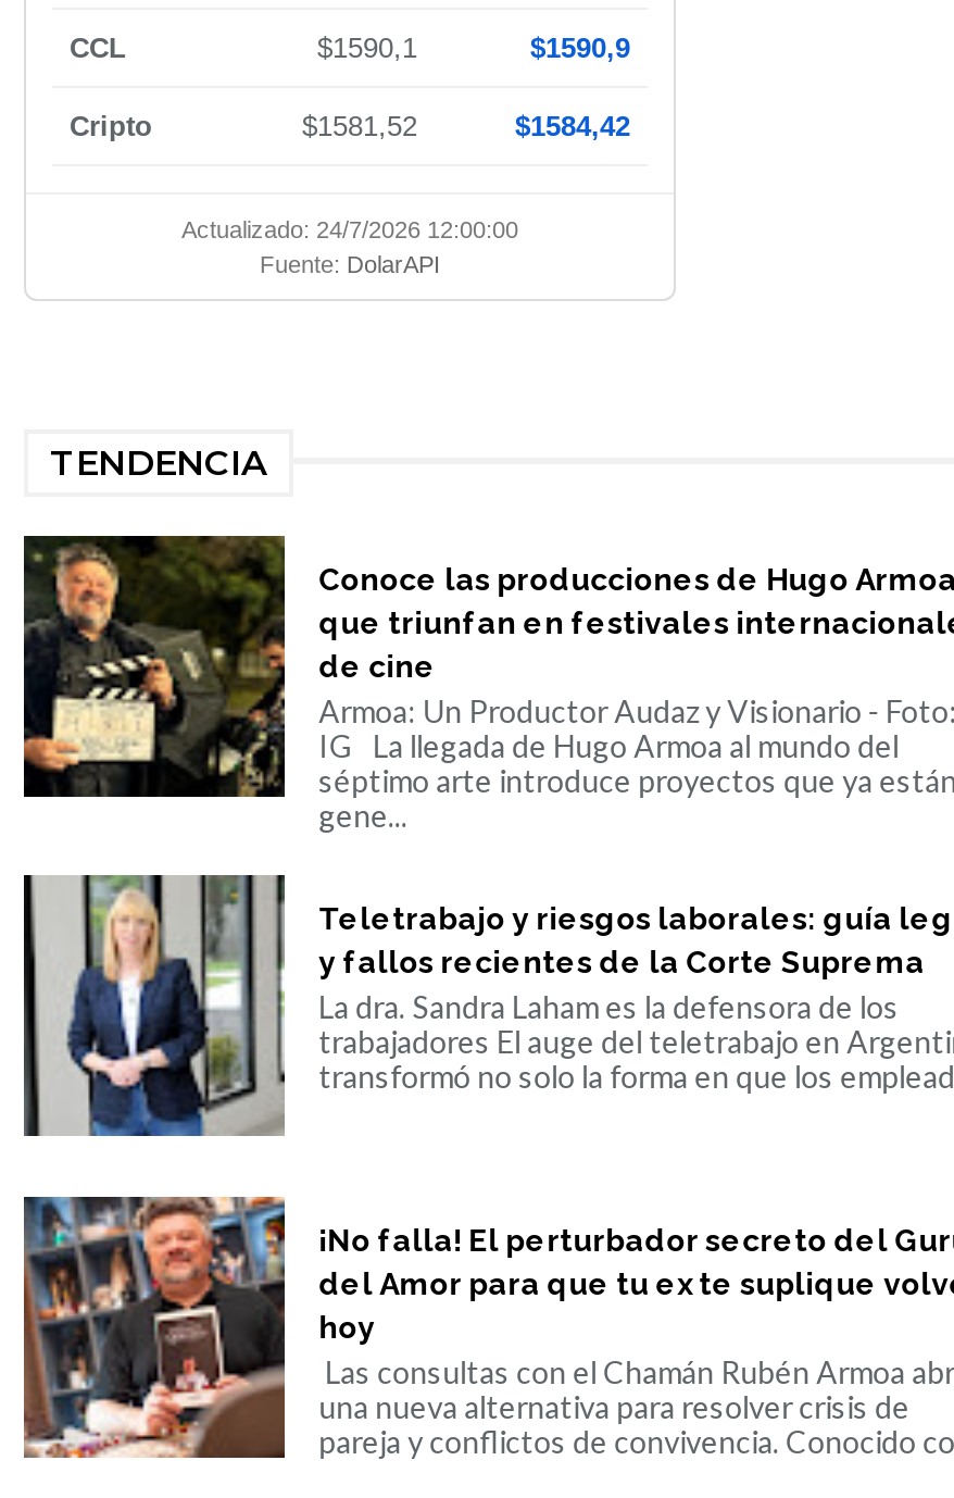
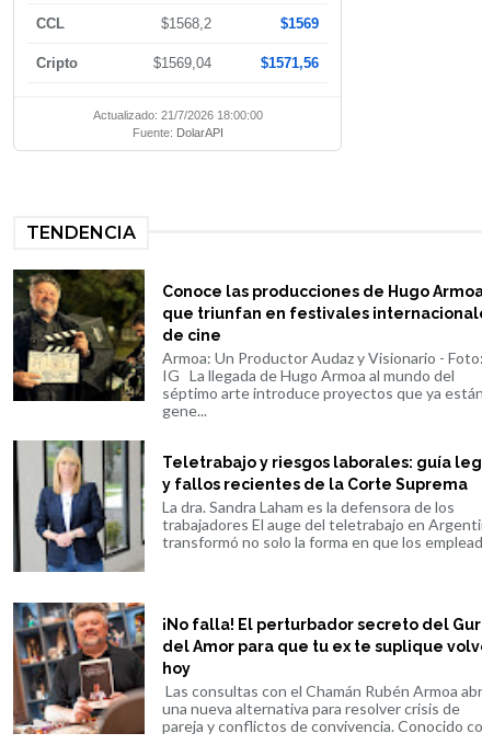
- $1590,1
+ $1568,2

- $1590,9
+ $1569

- $1581,52
+ $1569,04

- $1584,42
+ $1571,56

- Actualizado: 24/7/2026 12:00:00
+ Actualizado: 21/7/2026 18:00:00
